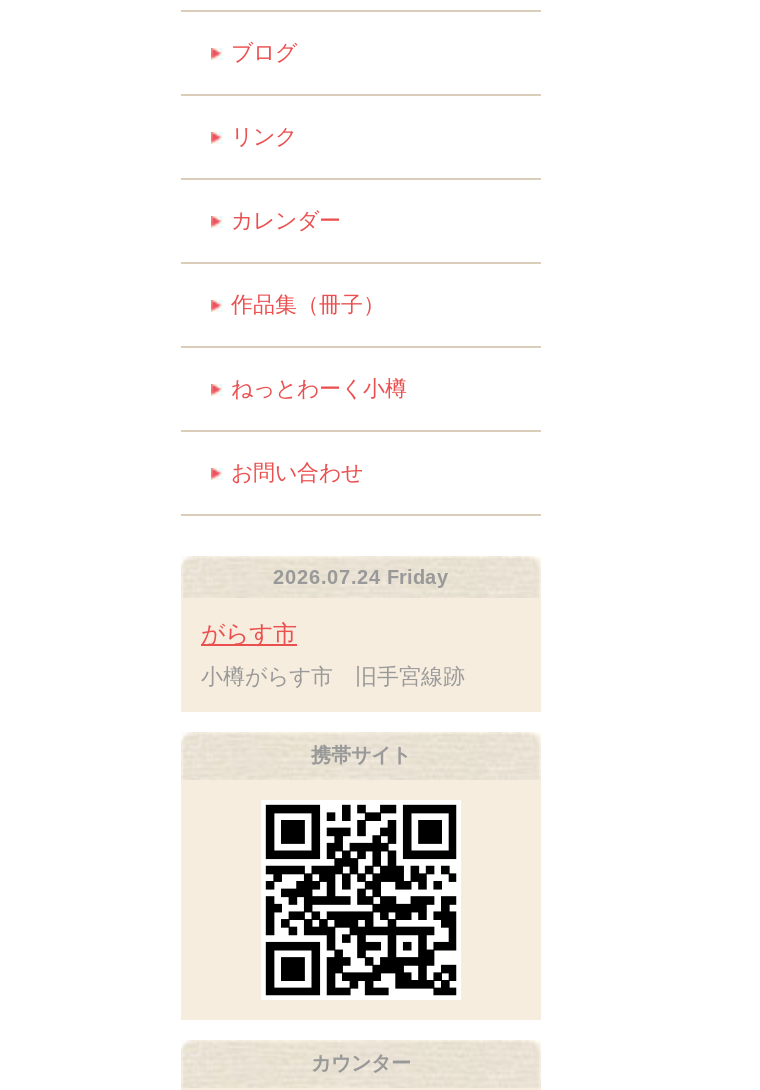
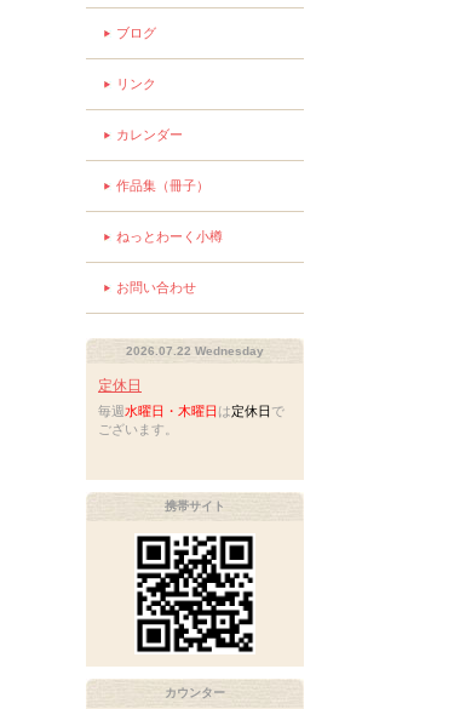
- 2026.07.24 Friday
+ 2026.07.22 Wednesday

- がらす市
+ 定休日

- 小樽がらす市 旧手宮線跡
+ 毎週水曜日・木曜日は定休日で
+ ございます。
